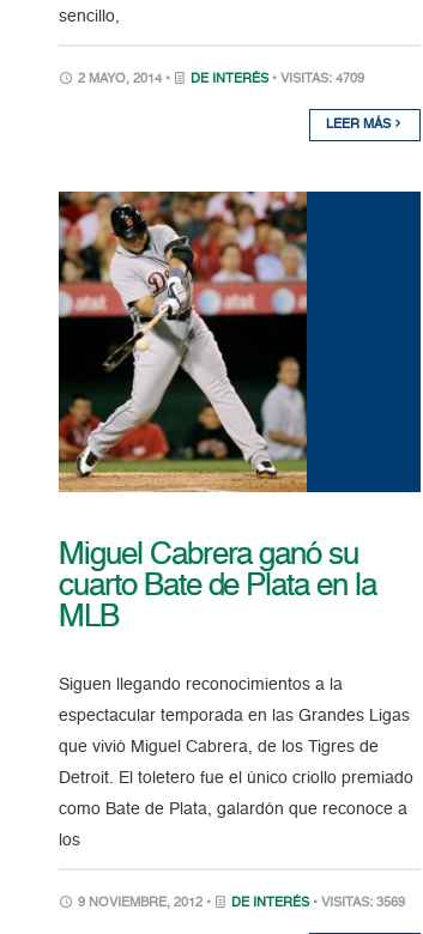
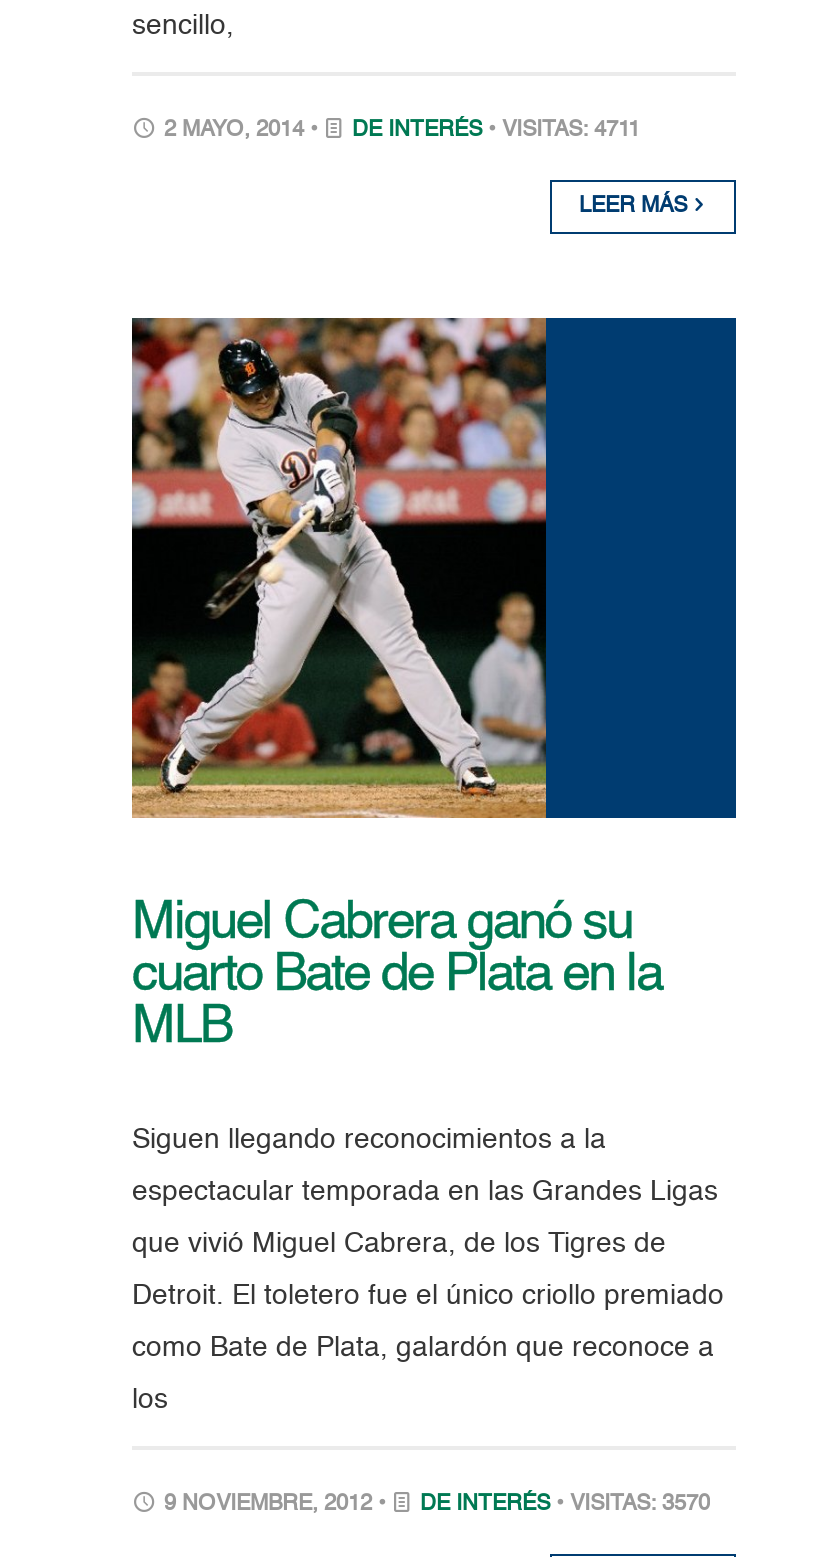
- DE INTERÉS • VISITAS: 4709
+ DE INTERÉS • VISITAS: 4711

- DE INTERÉS • VISITAS: 3569
+ DE INTERÉS • VISITAS: 3570
